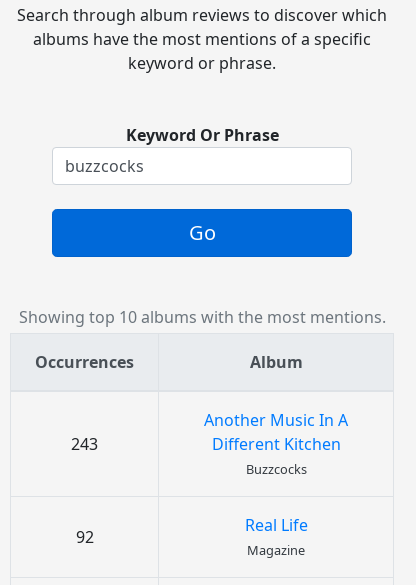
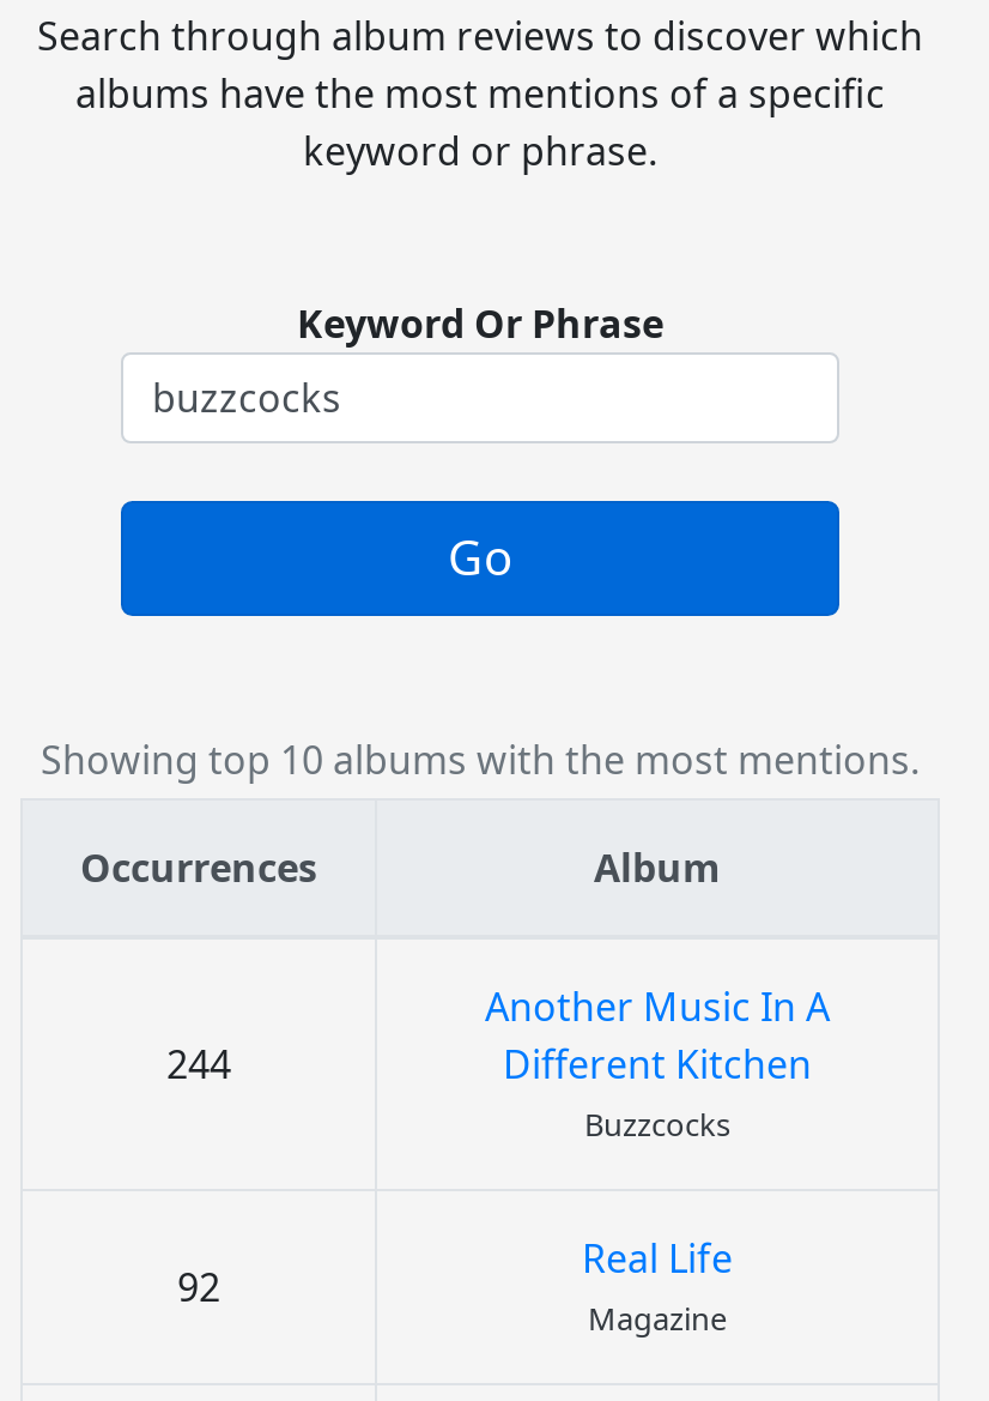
- 243
+ 244
